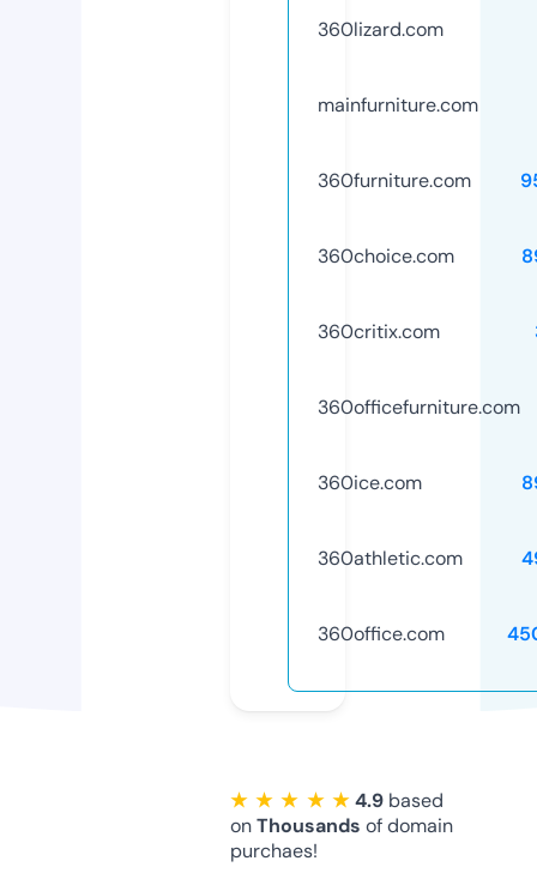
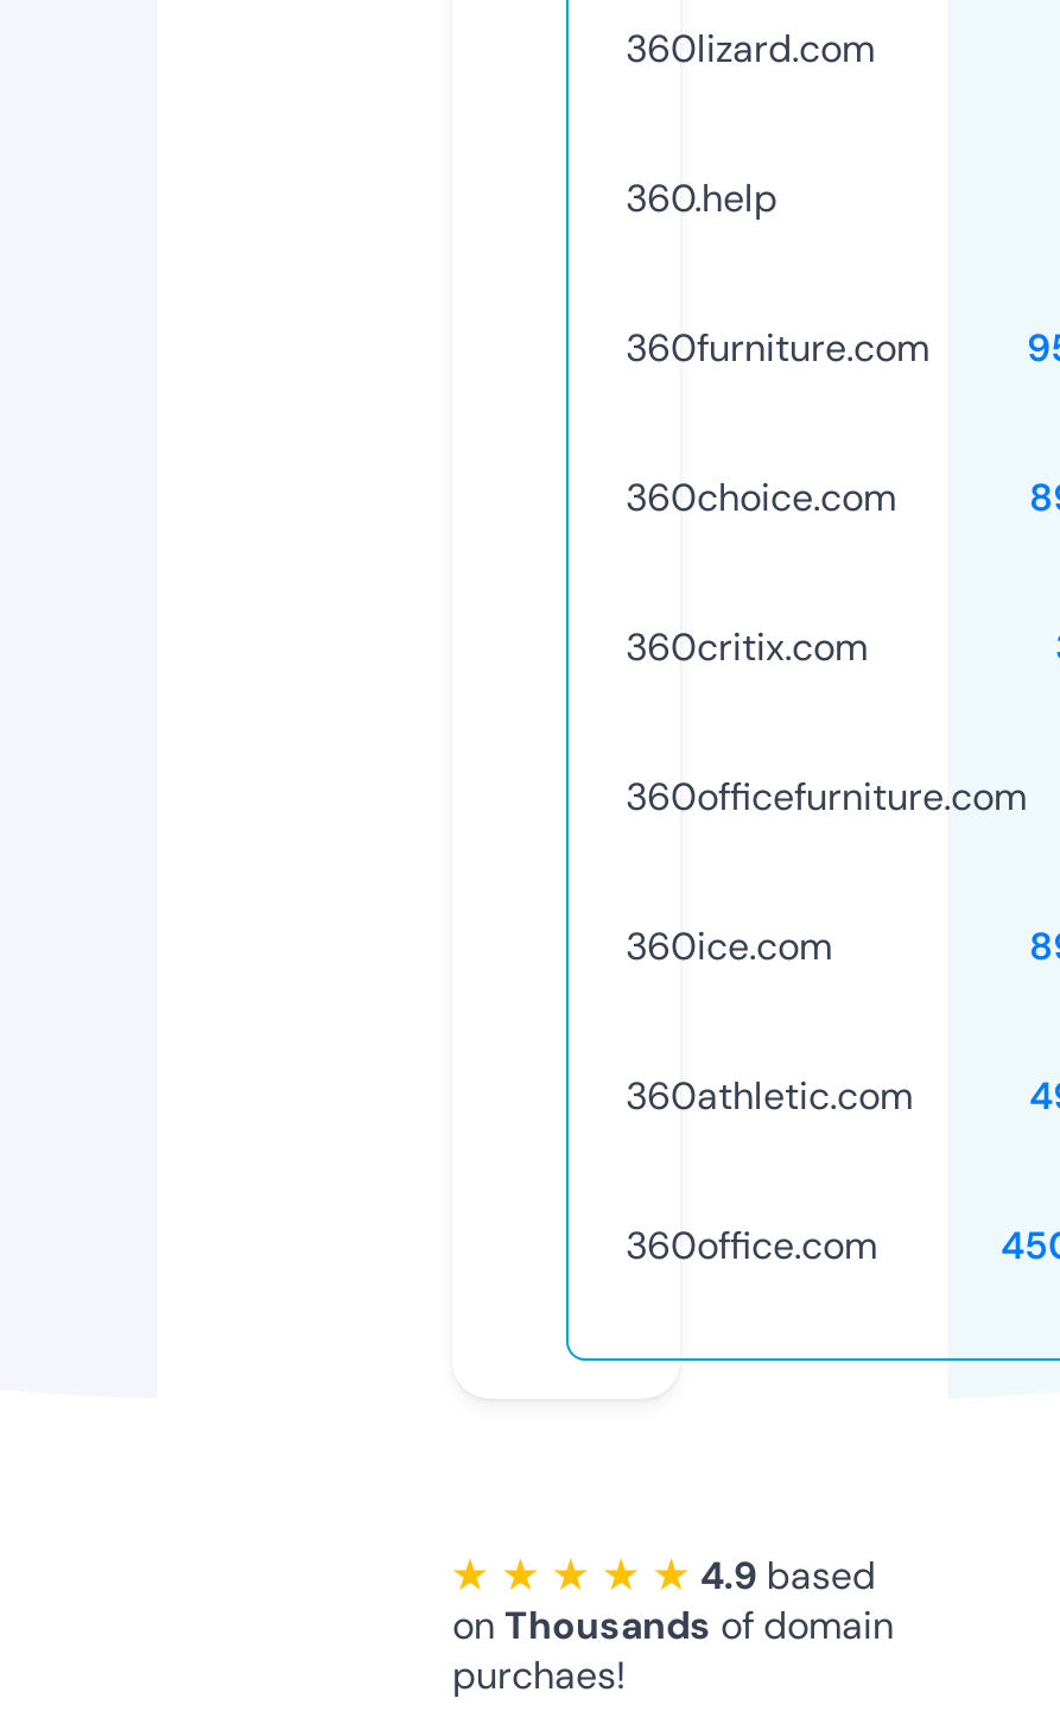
- mainfurniture.com
+ 360.help
